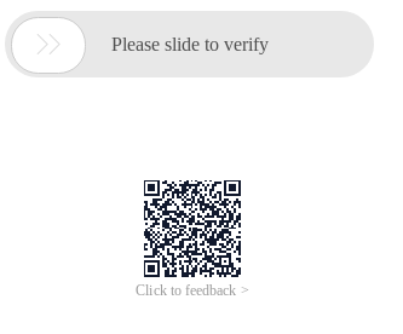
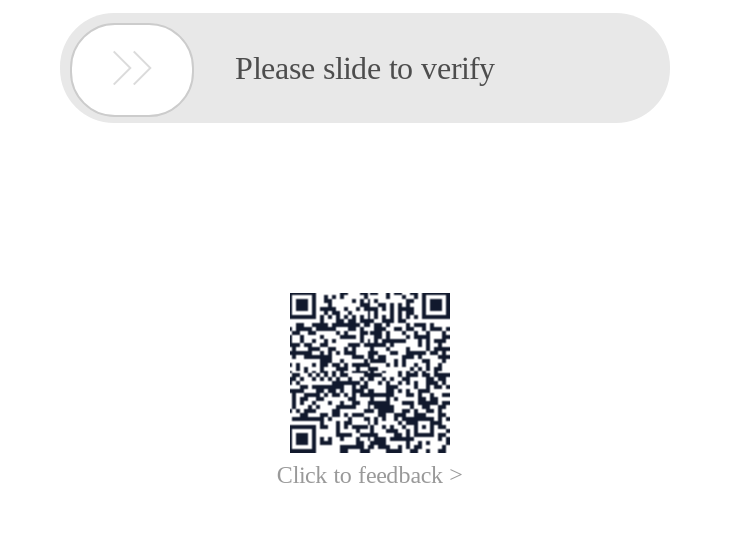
- [image]
+ [image]
